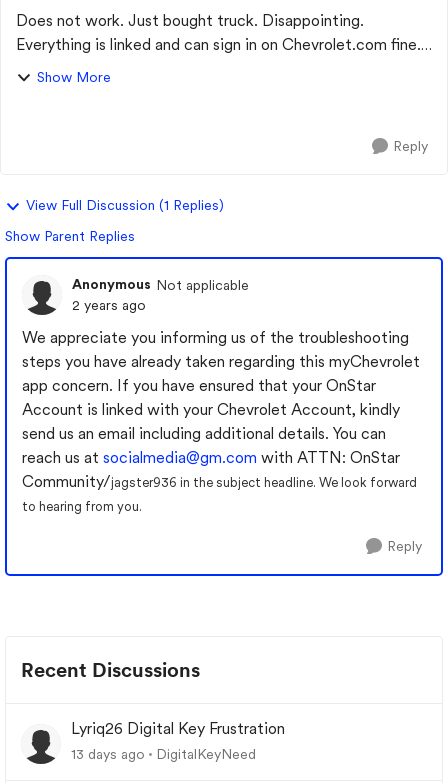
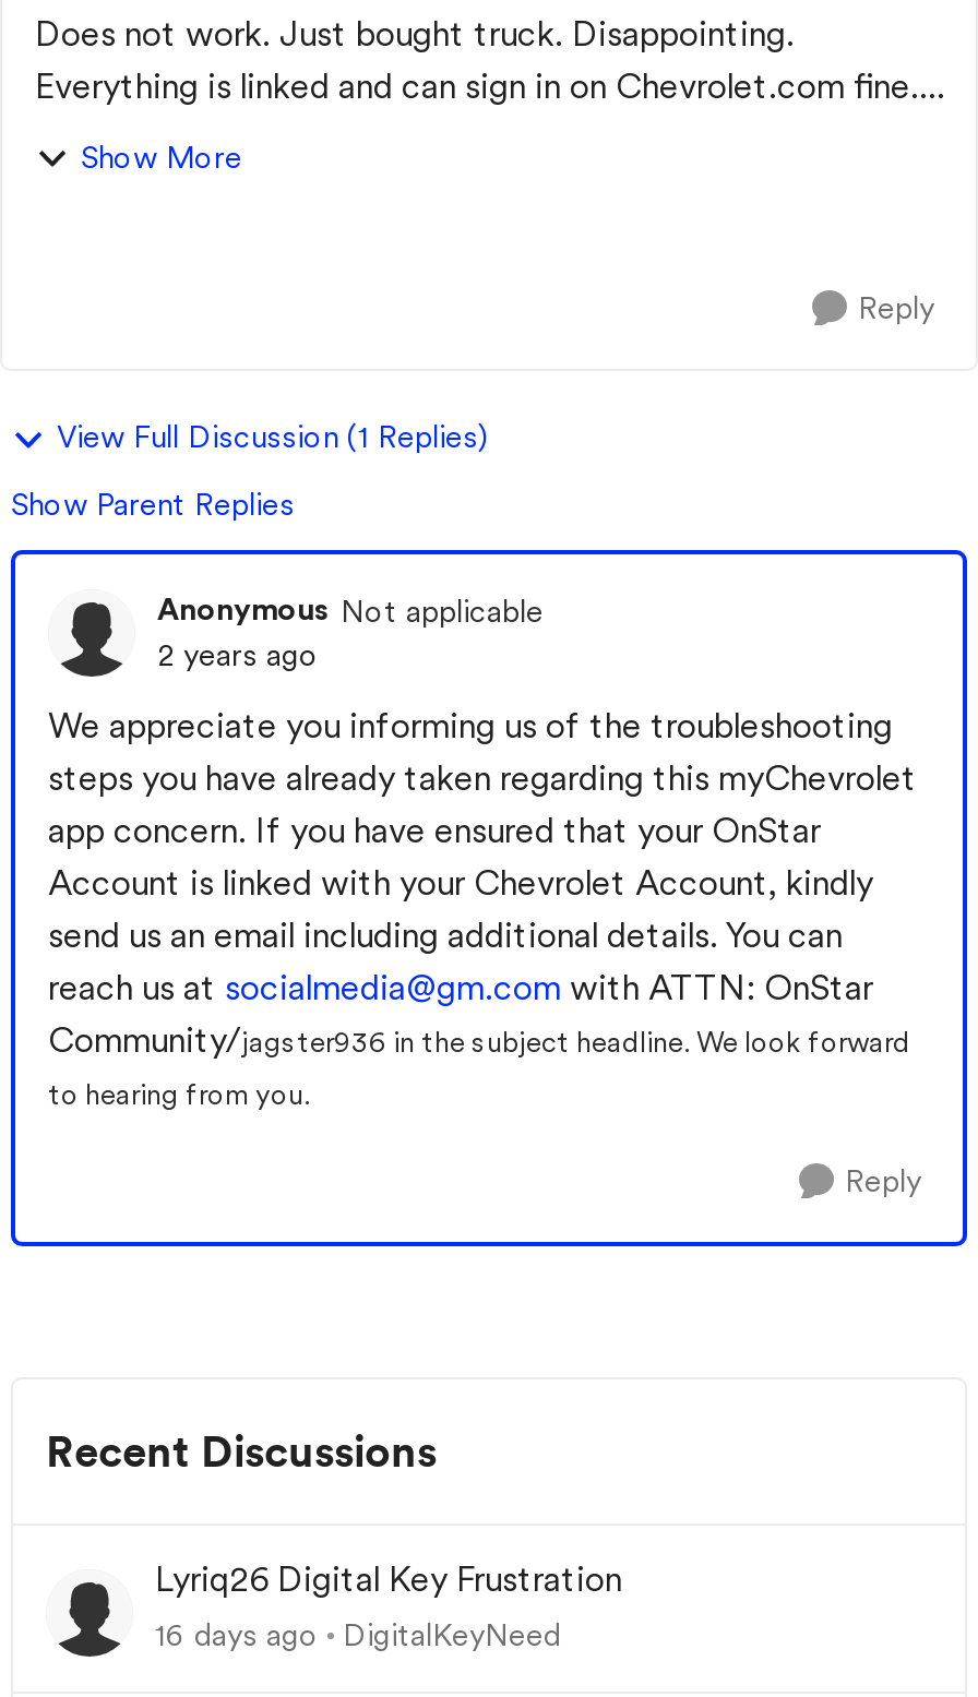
- 13 days ago DigitalKeyNeed
+ 16 days ago DigitalKeyNeed
